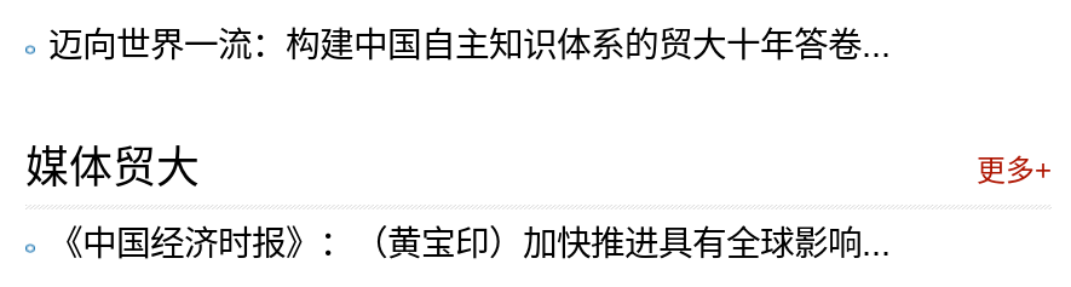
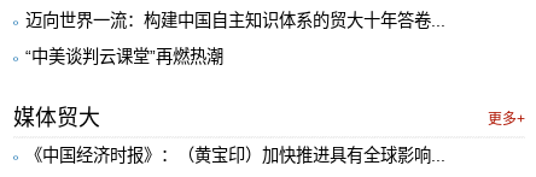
+ “中美谈判云课堂”再燃热潮
